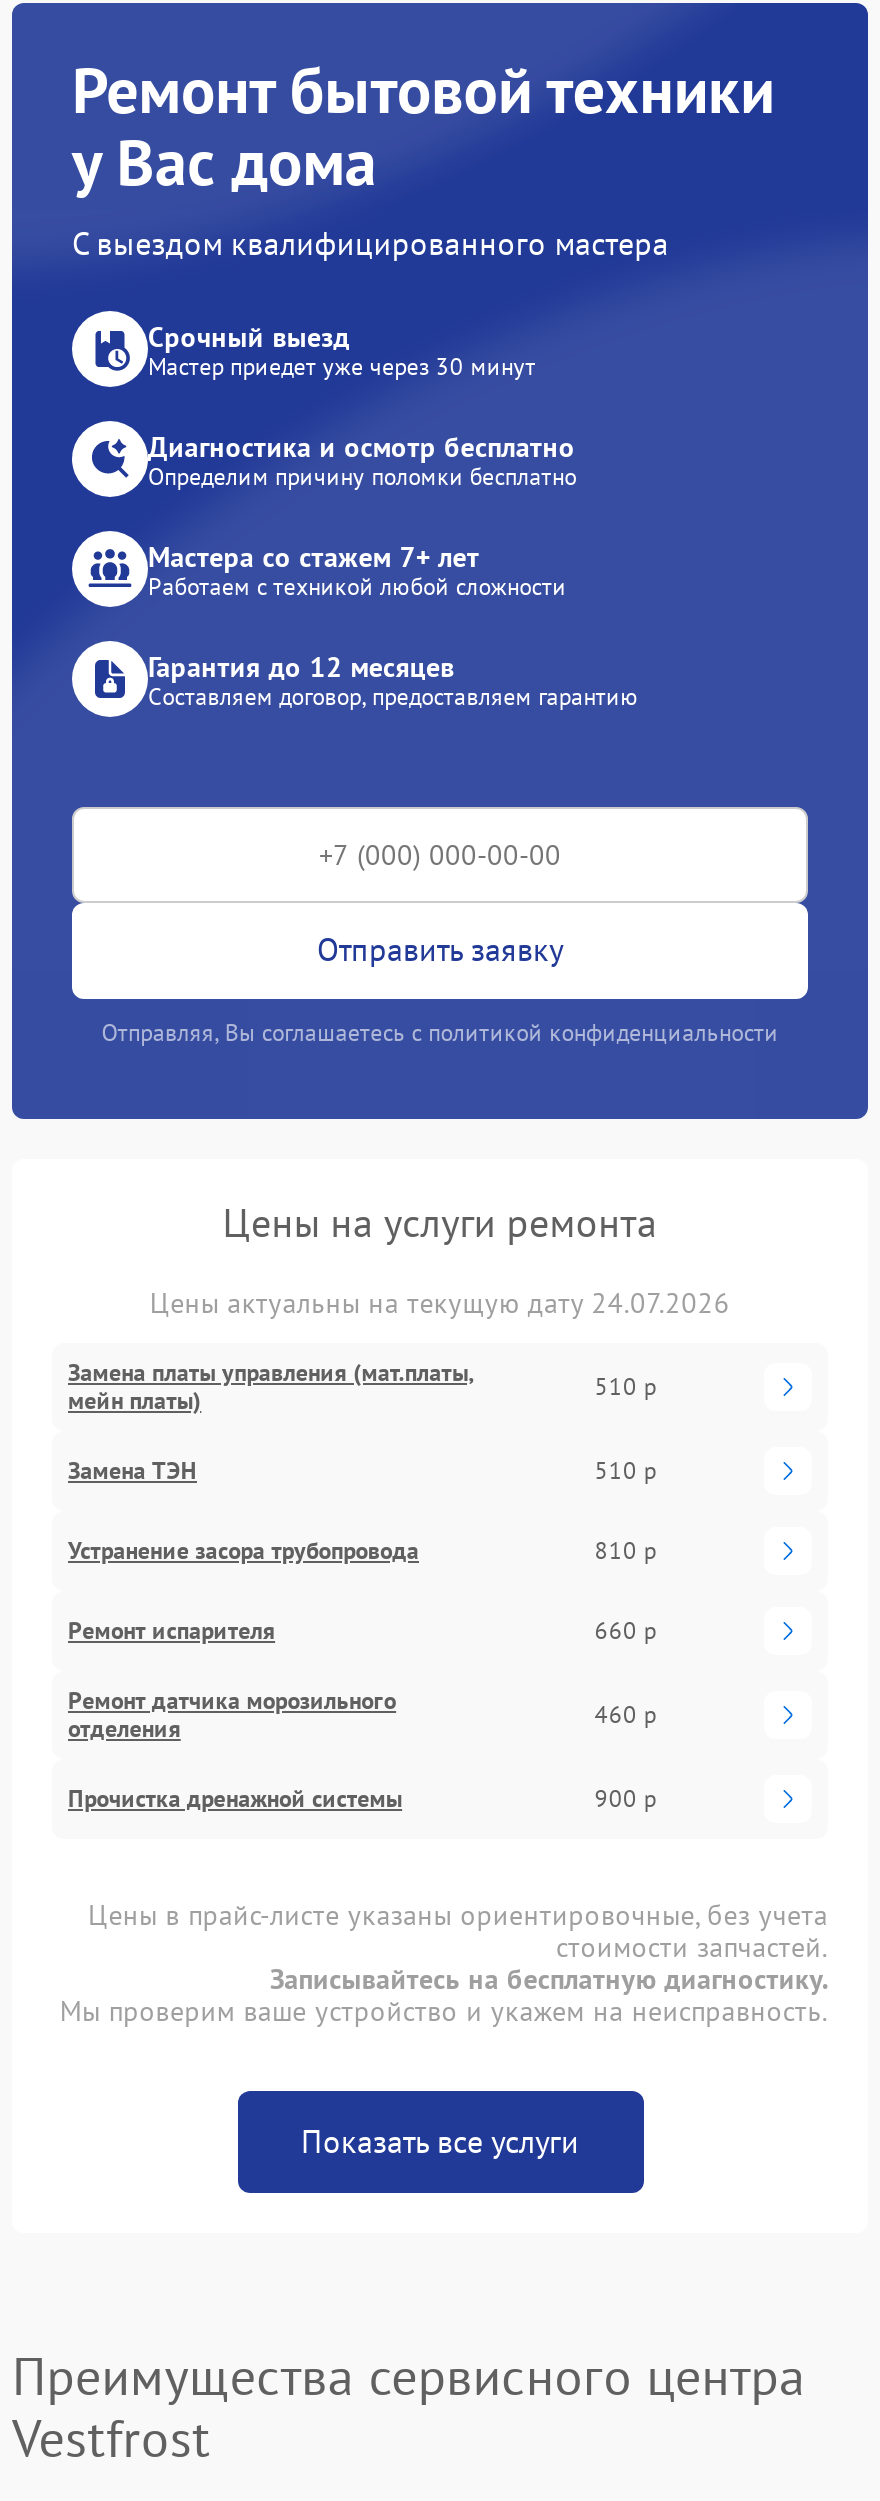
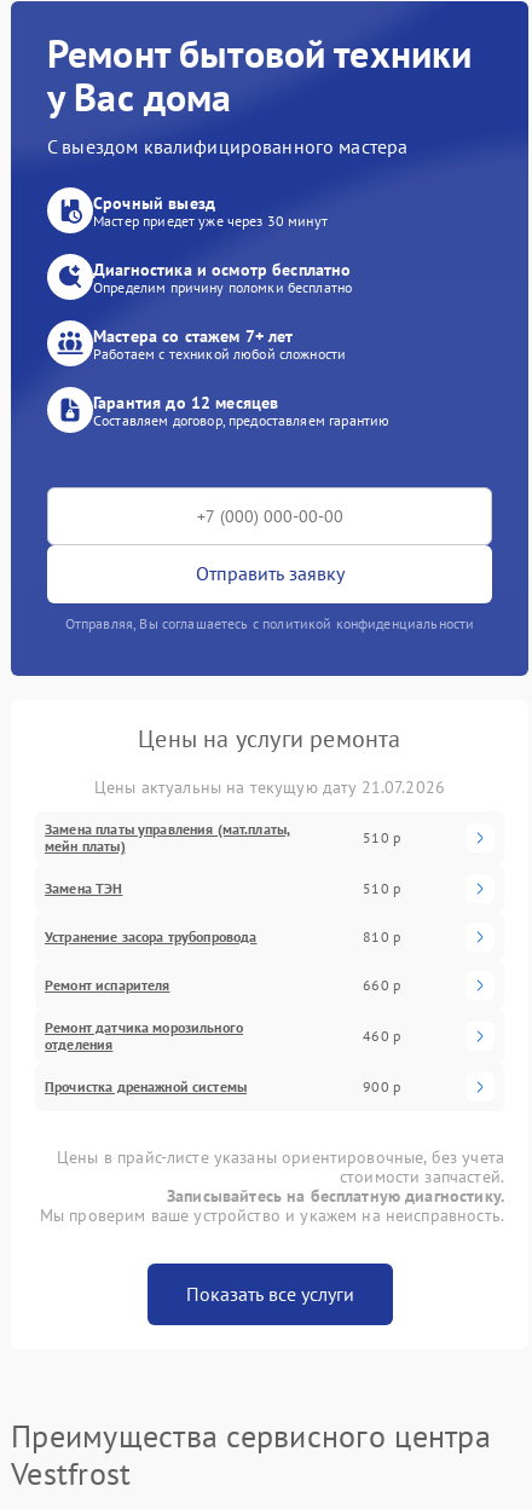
- Цены актуальны на текущую дату 24.07.2026
+ Цены актуальны на текущую дату 21.07.2026
